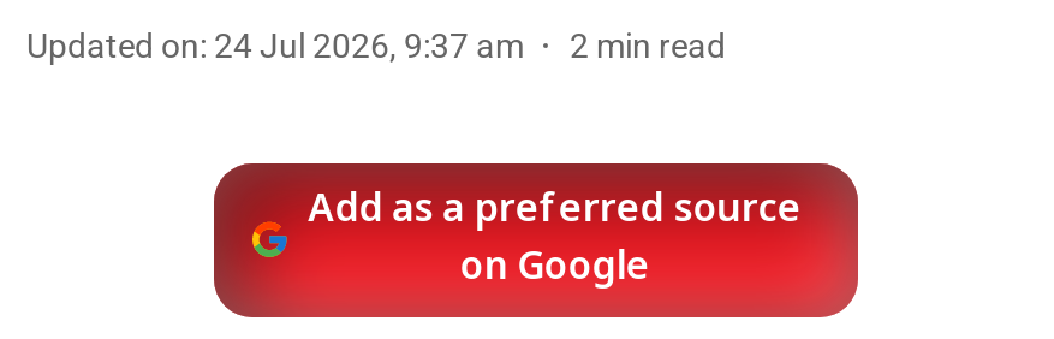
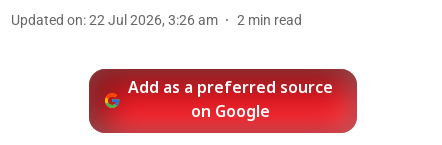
- Updated on: 24 Jul 2026, 9:37 am
+ Updated on: 22 Jul 2026, 3:26 am
